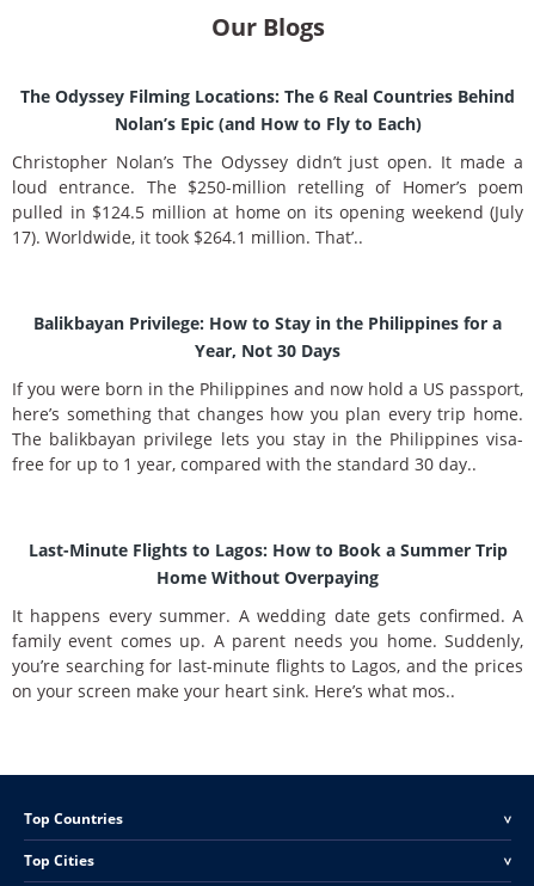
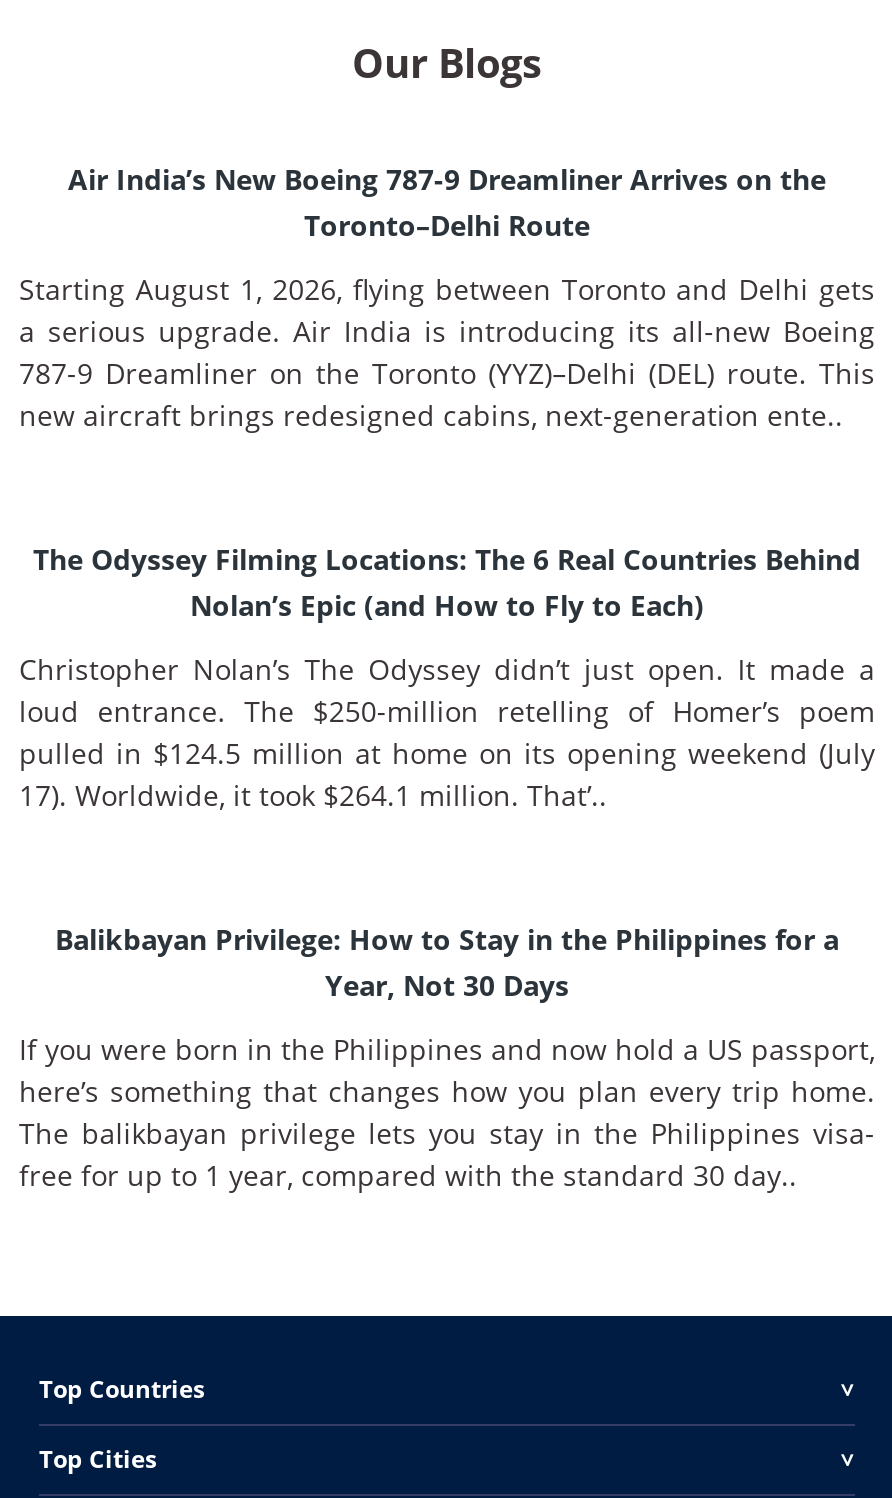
+ Air India’s New Boeing 787-9 Dreamliner Arrives on the
+ Toronto–Delhi Route
+ Starting August 1, 2026, flying between Toronto and Delhi gets
+ a serious upgrade. Air India is introducing its all-new Boeing
+ 787-9 Dreamliner on the Toronto (YYZ)–Delhi (DEL) route. This
+ new aircraft brings redesigned cabins, next-generation ente..

moved down: The Odyssey Filming Locations: The 6 Real Countries Behind | Nolan’s Epic (and How to Fly to Each) | Christopher Nolan’s The Odyssey didn’t just open. It made a | ... | The balikbayan privilege lets you stay in the Philippines visa- | free for up to 1 year, compared with the standard 30 day..

- Last-Minute Flights to Lagos: How to Book a Summer Trip
- Home Without Overpaying
- It happens every summer. A wedding date gets confirmed. A
- family event comes up. A parent needs you home. Suddenly,
- you’re searching for last-minute flights to Lagos, and the prices
- on your screen make your heart sink. Here’s what mos..
